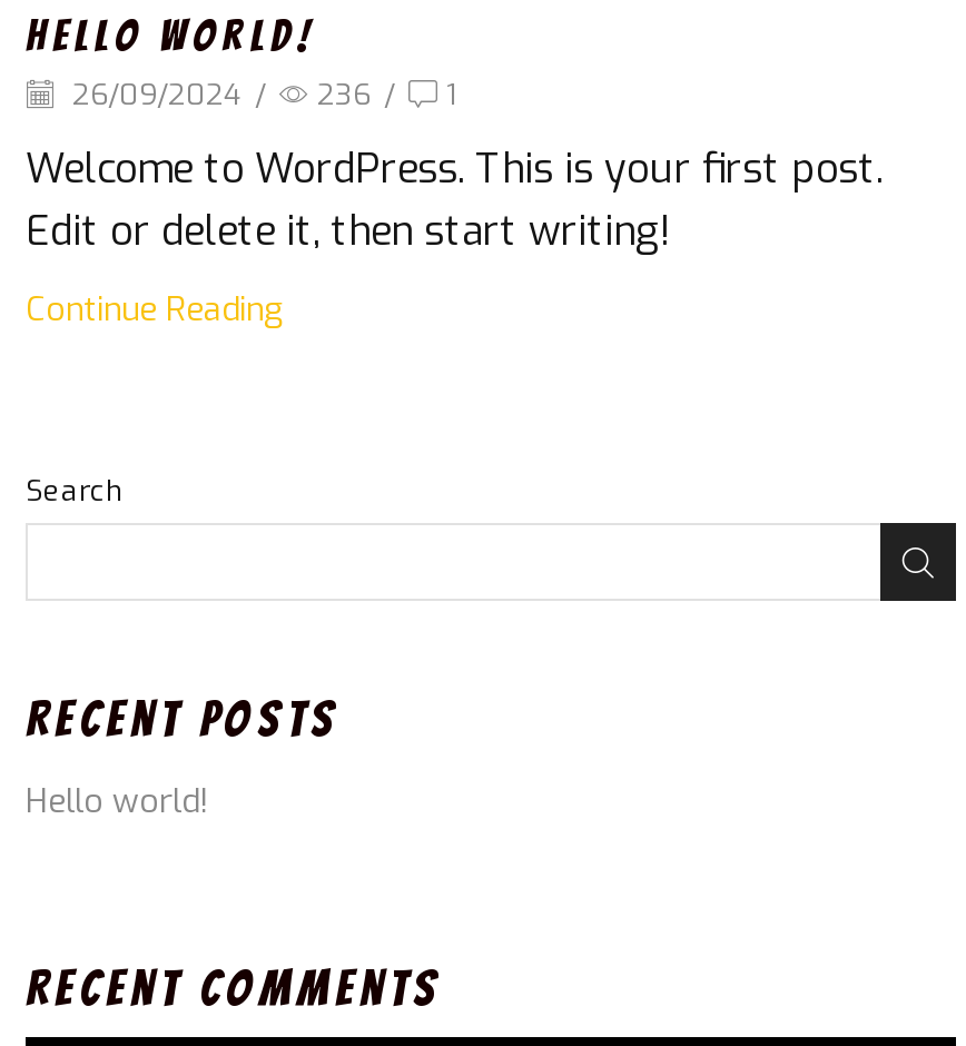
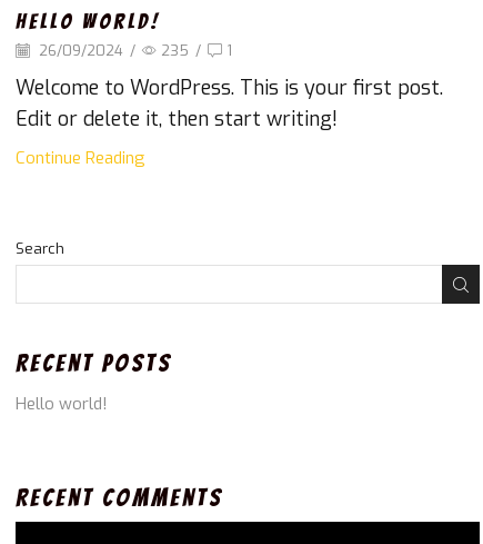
- 26/09/2024 / 236 / 1
+ 26/09/2024 / 235 / 1
